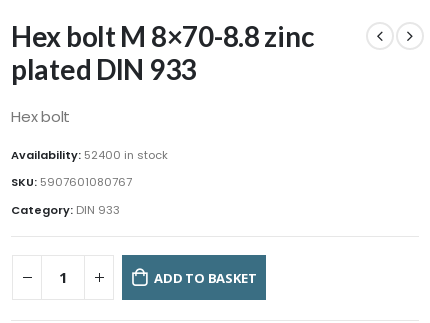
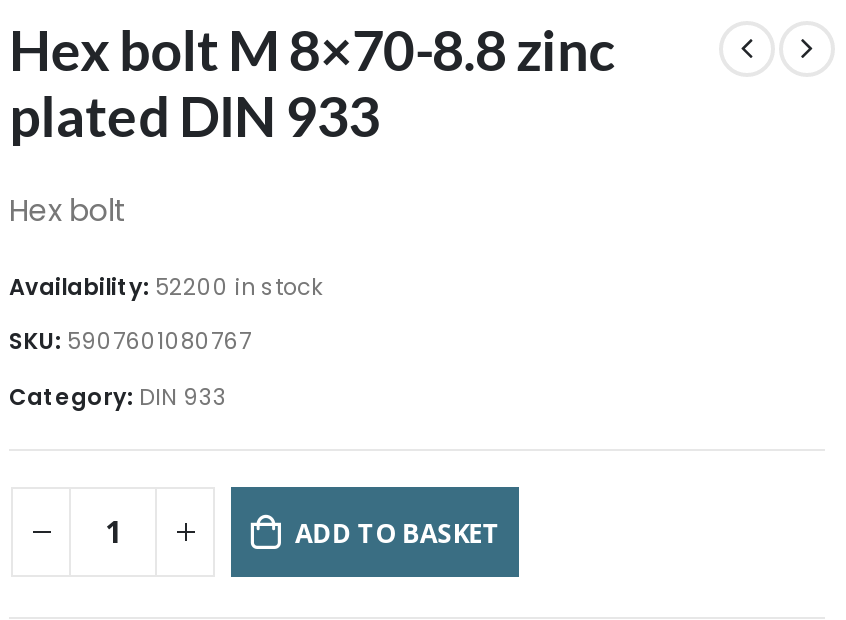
- Availability: 52400 in stock
+ Availability: 52200 in stock
